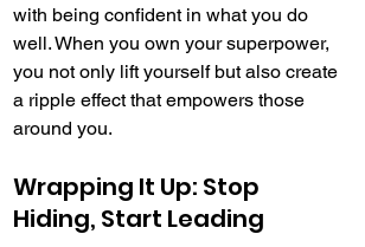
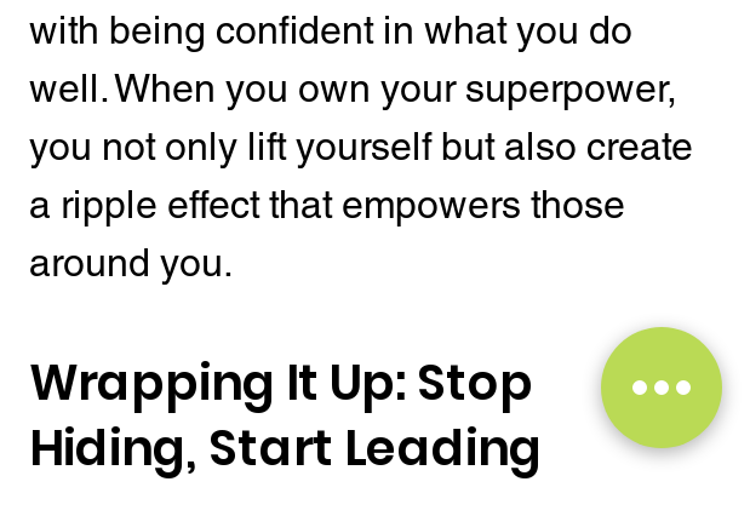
+ [image]
